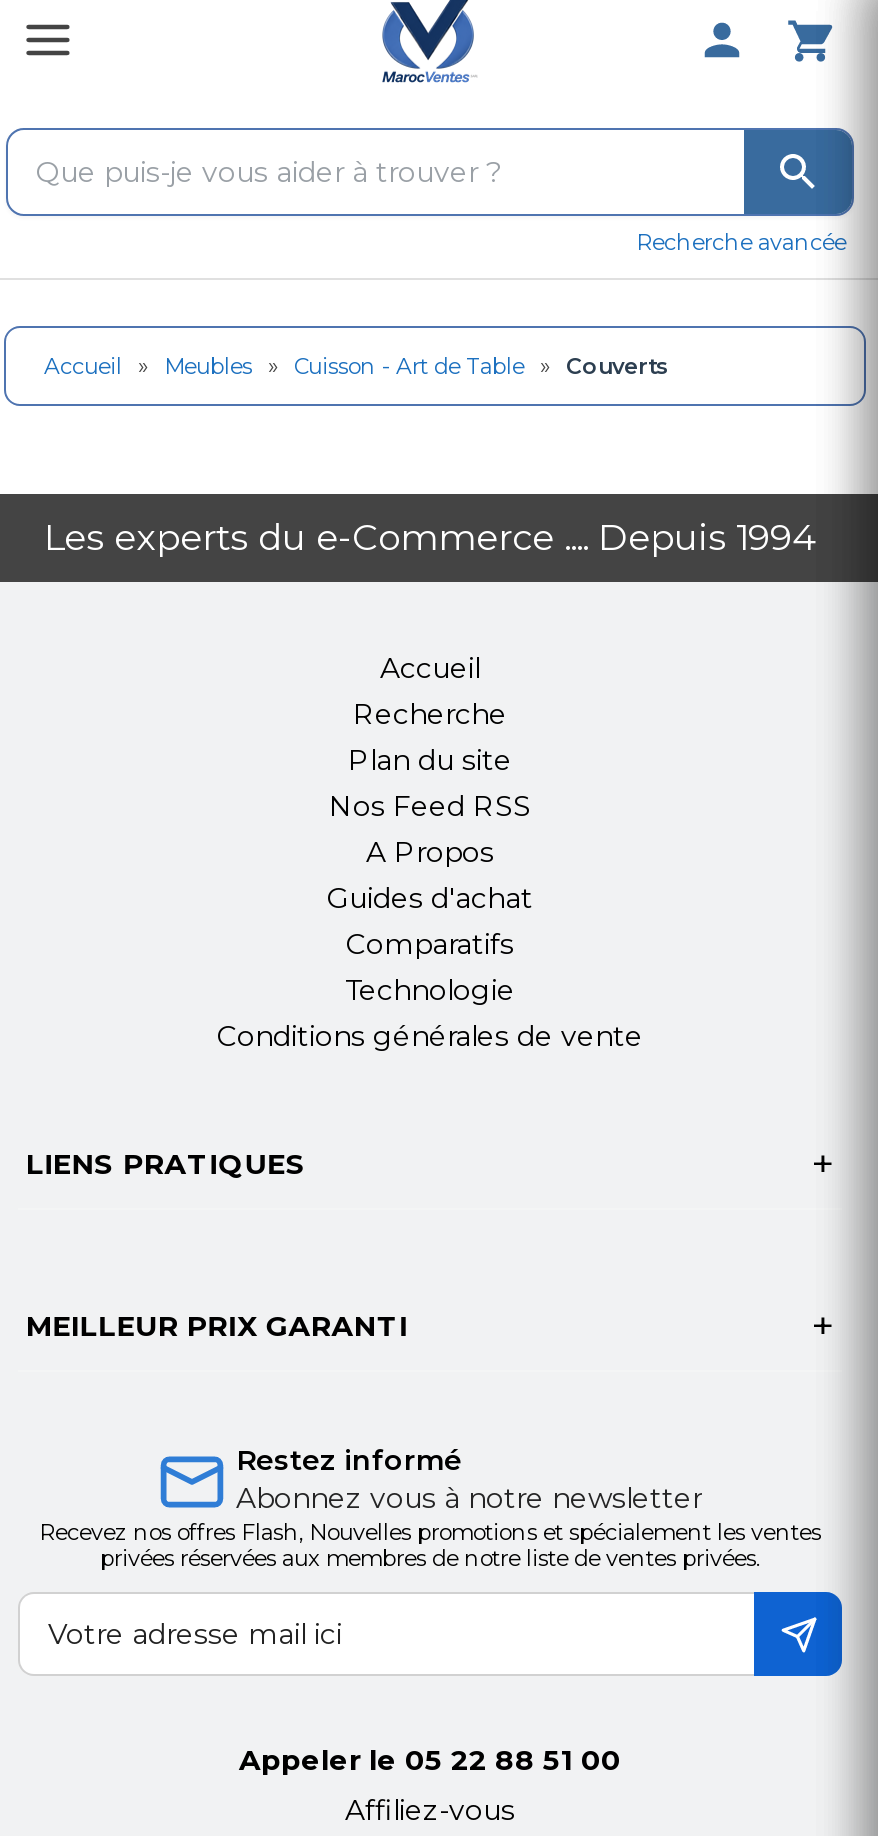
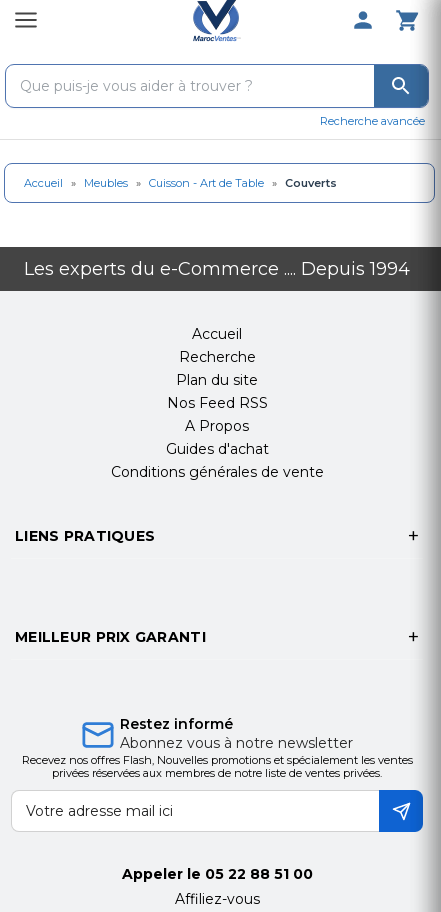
- Comparatifs
- Technologie

moved up: Conditions générales de vente | LIENS PRATIQUES

moved up: MEILLEUR PRIX GARANTI
